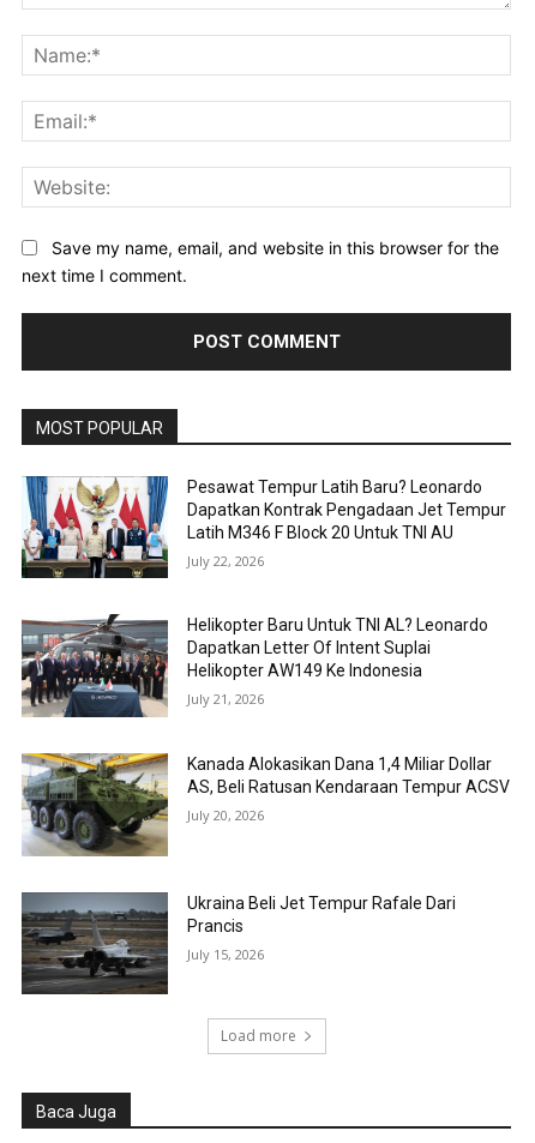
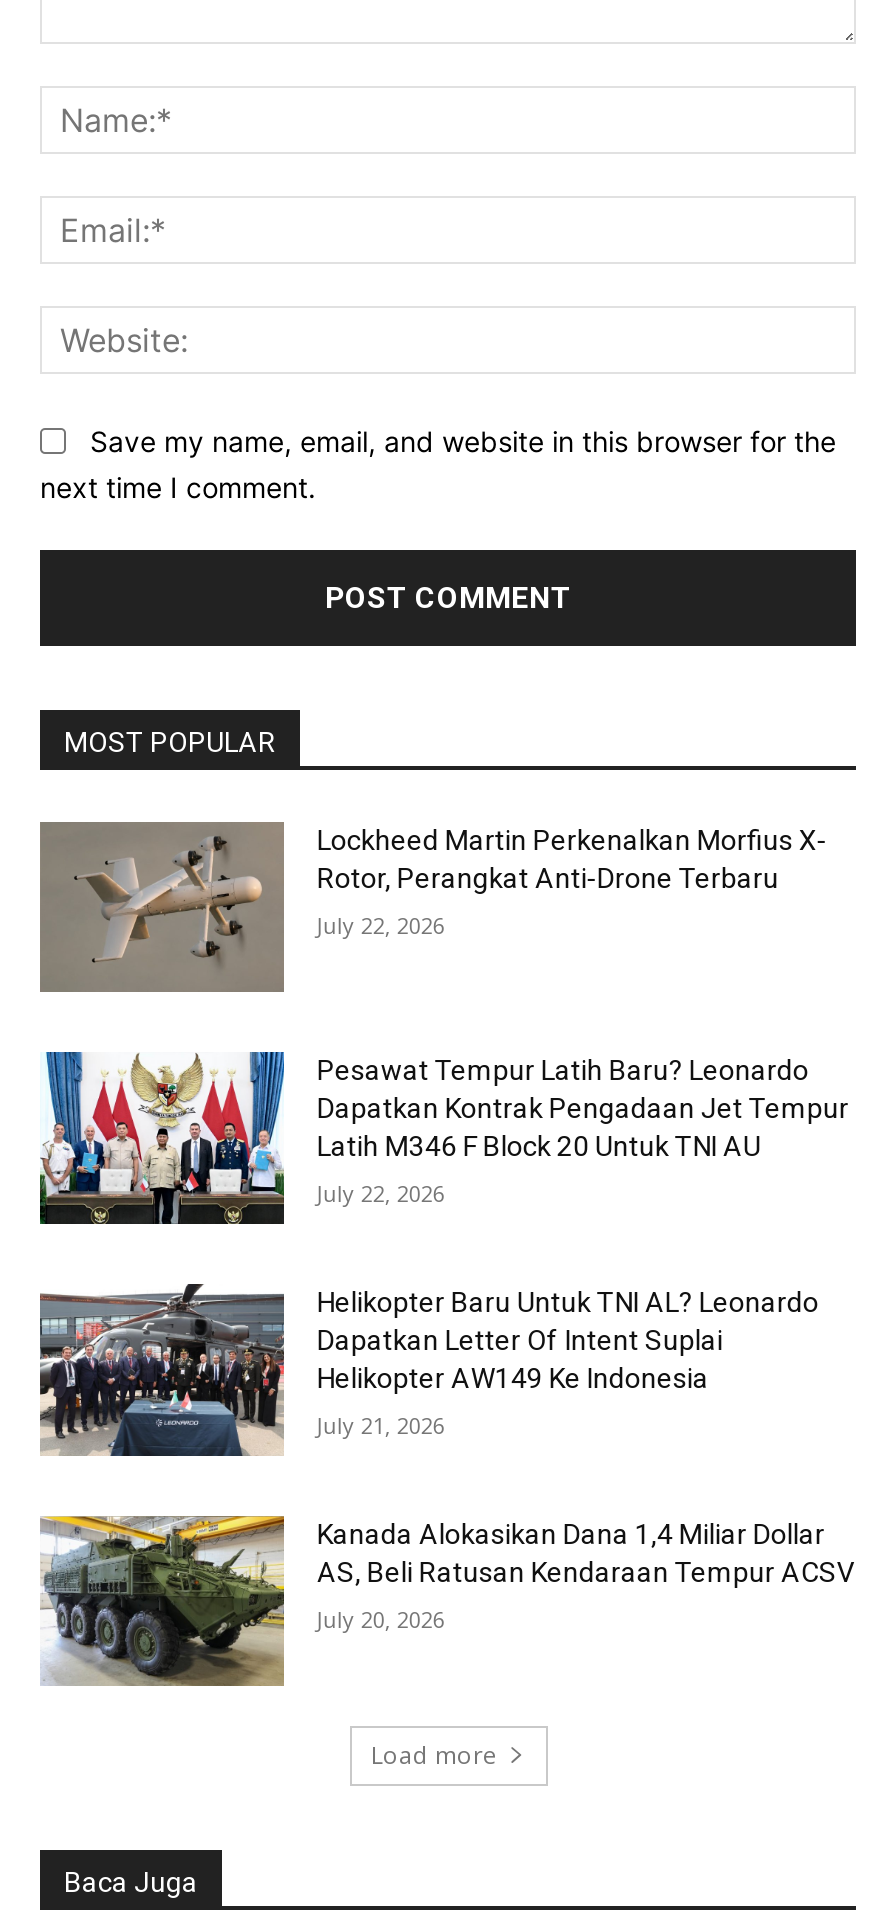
+ [image]
+ Lockheed Martin Perkenalkan Morfius X-
+ Rotor, Perangkat Anti-Drone Terbaru
+ July 22, 2026

moved down: [image] | Pesawat Tempur Latih Baru? Leonardo | Dapatkan Kontrak Pengadaan Jet Tempur | ... | AS, Beli Ratusan Kendaraan Tempur ACSV | July 20, 2026

- [image]
- Ukraina Beli Jet Tempur Rafale Dari
- Prancis
- July 15, 2026
